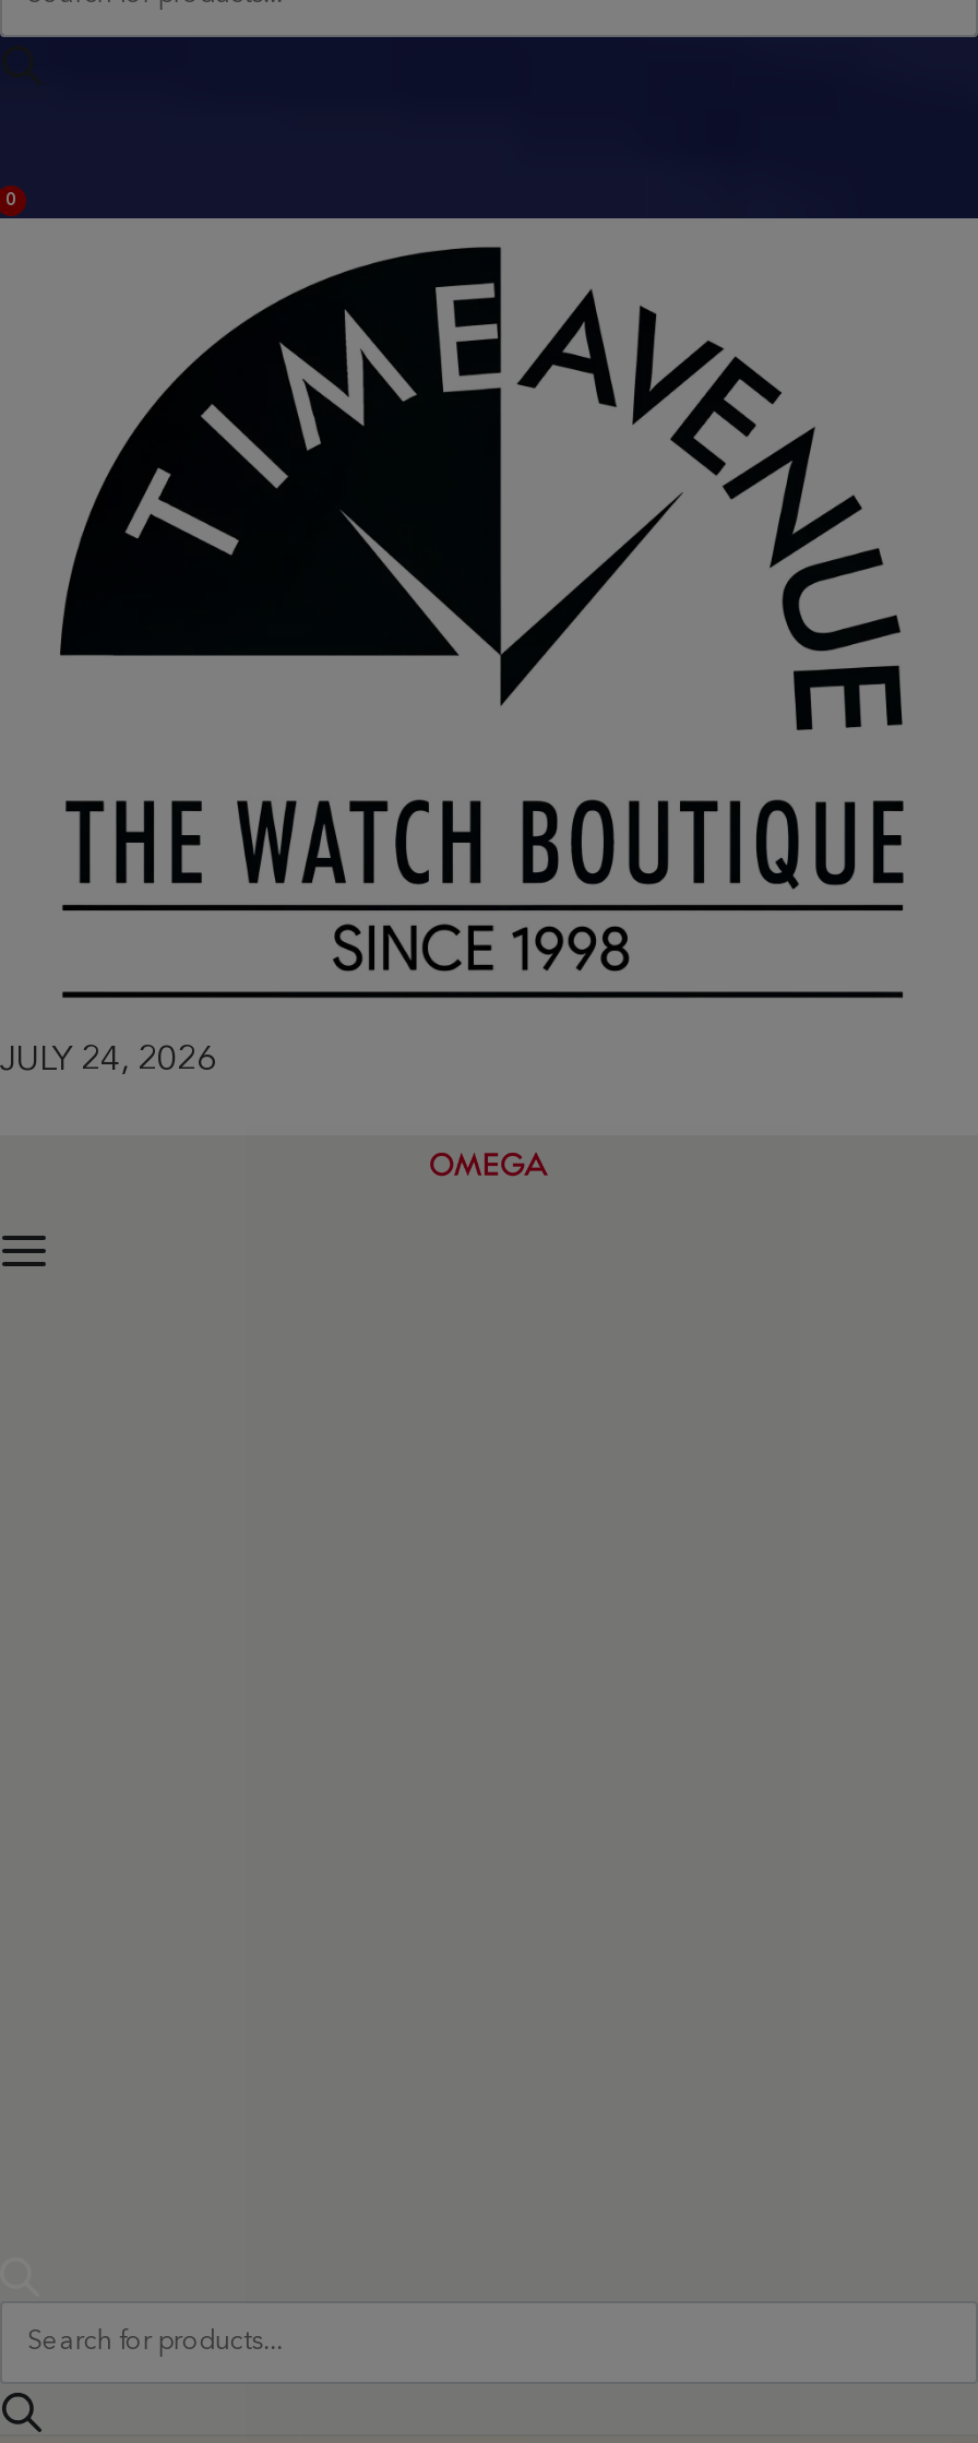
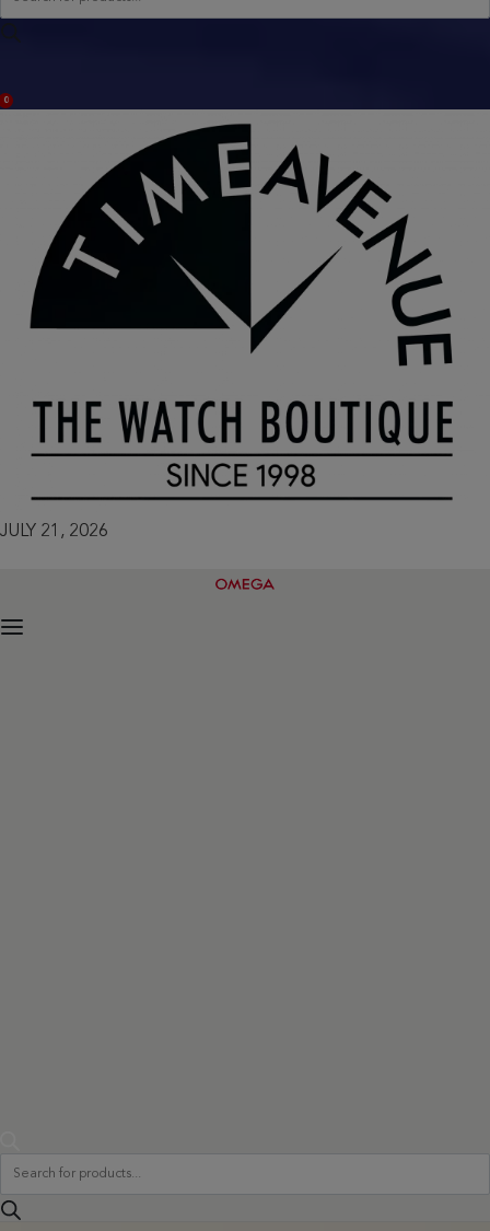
- JULY 24, 2026
+ JULY 21, 2026
